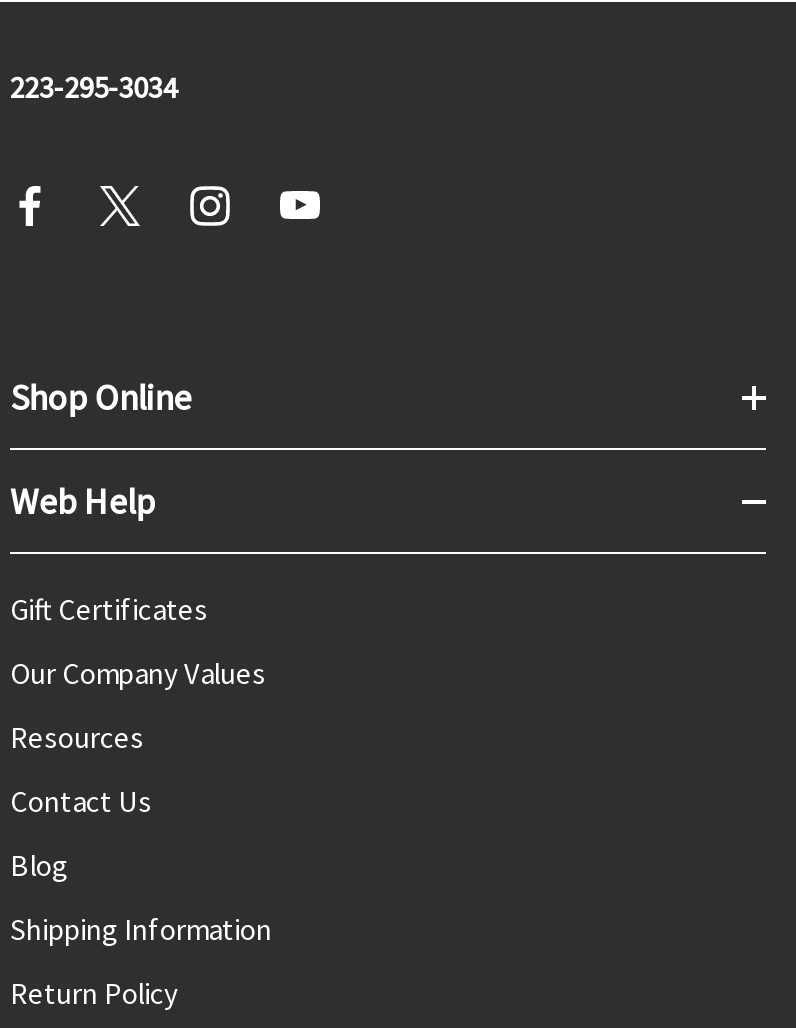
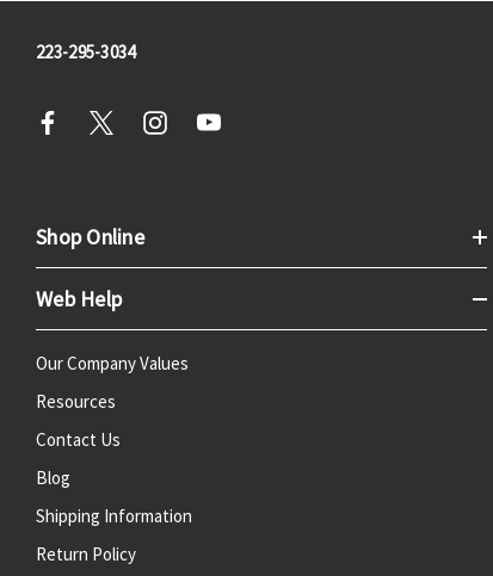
- Gift Certificates
